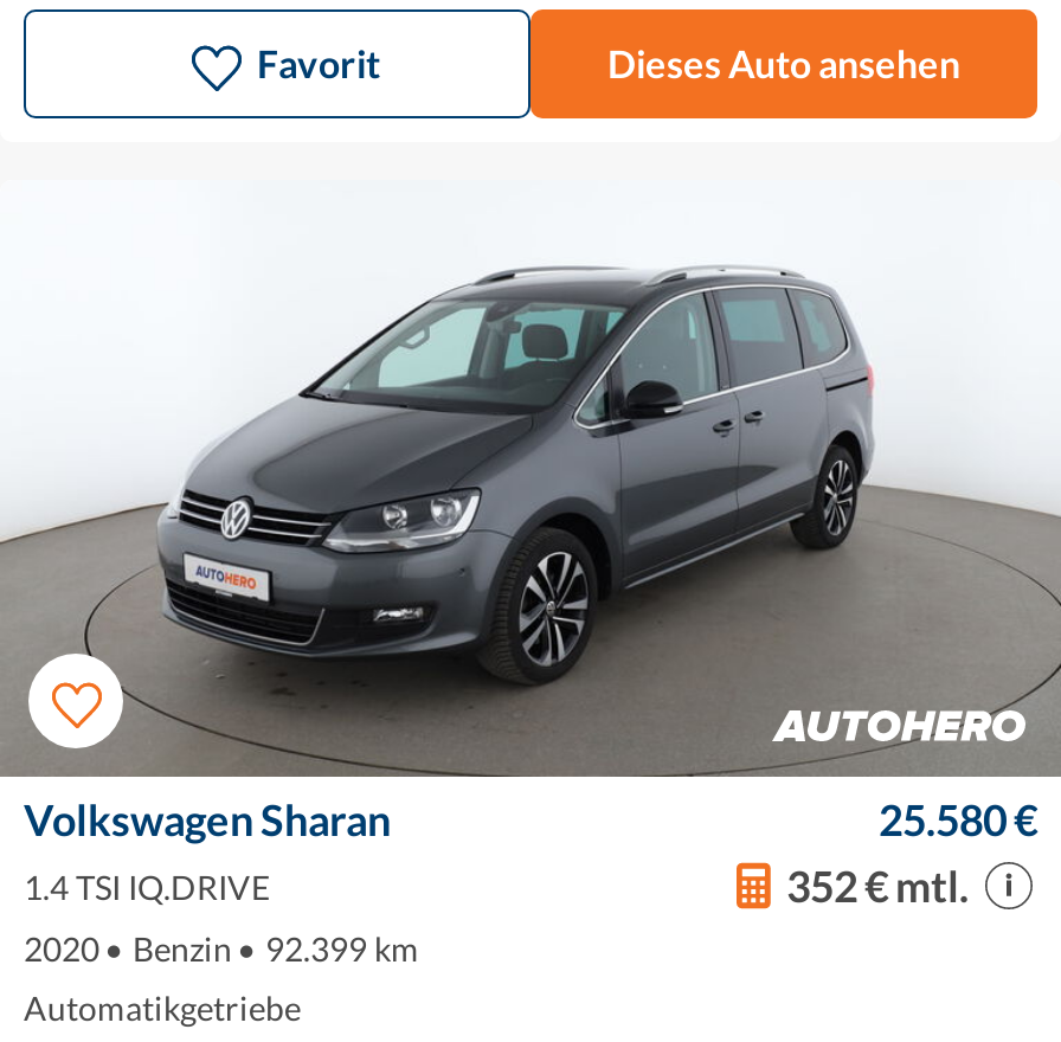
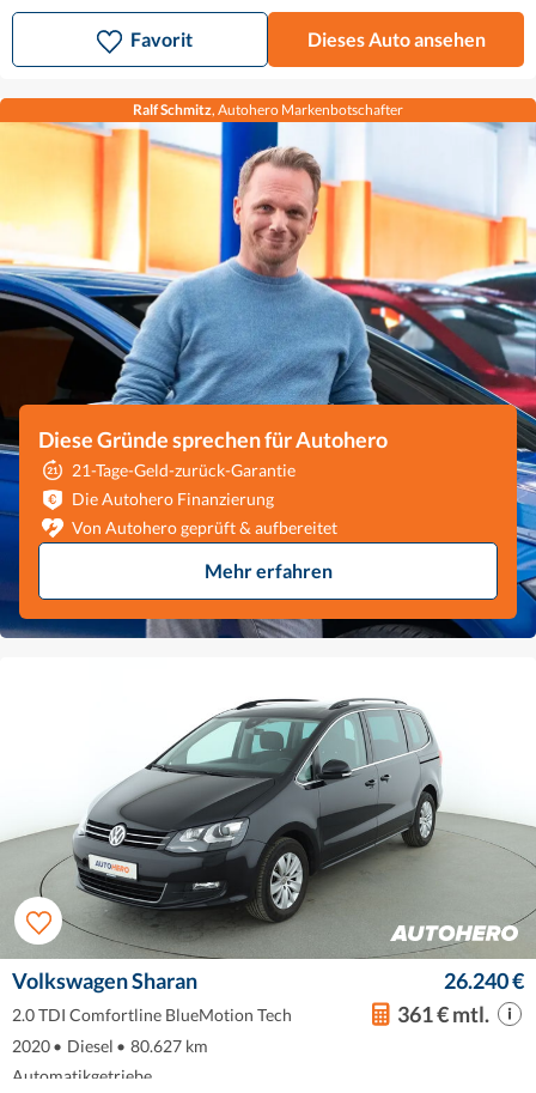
+ [image]
+ Ralf Schmitz, Autohero Markenbotschafter

+ [image]
+ Diese Gründe sprechen für Autohero
+ 21-Tage-Geld-zurück-Garantie
+ Die Autohero Finanzierung
+ Von Autohero geprüft & aufbereitet
+ Mehr erfahren

moved down: [image]

- 25.580 €
- 1.4 TSI IQ.DRIVE
- 352 € mtl.
- 2020 • Benzin • 92.399 km
+ 26.240 €
+ 2.0 TDI Comfortline BlueMotion Tech
+ 361 € mtl.
+ 2020 • Diesel • 80.627 km
